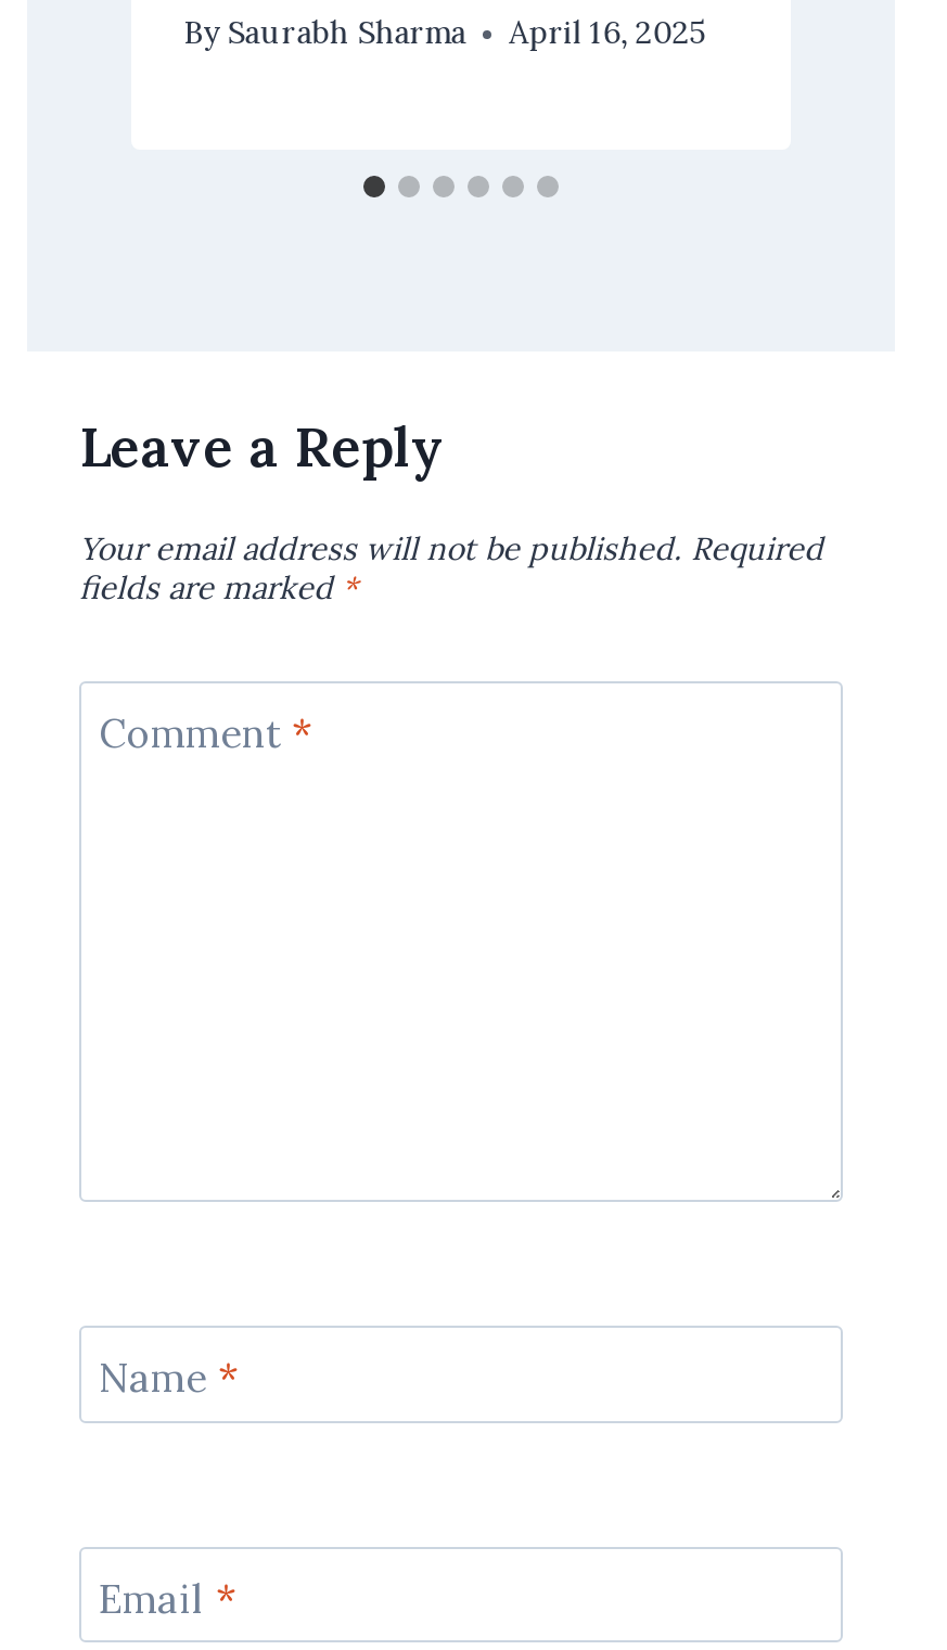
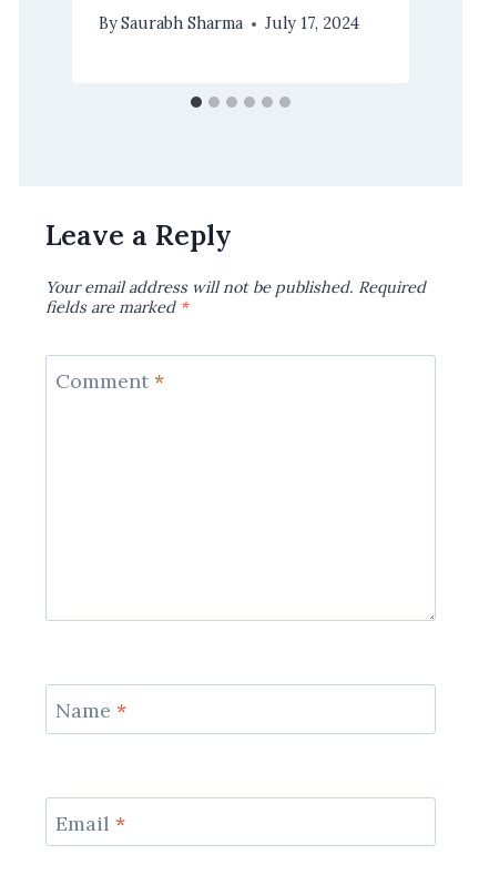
- By Saurabh Sharma April 16, 2025
+ By Saurabh Sharma July 17, 2024
